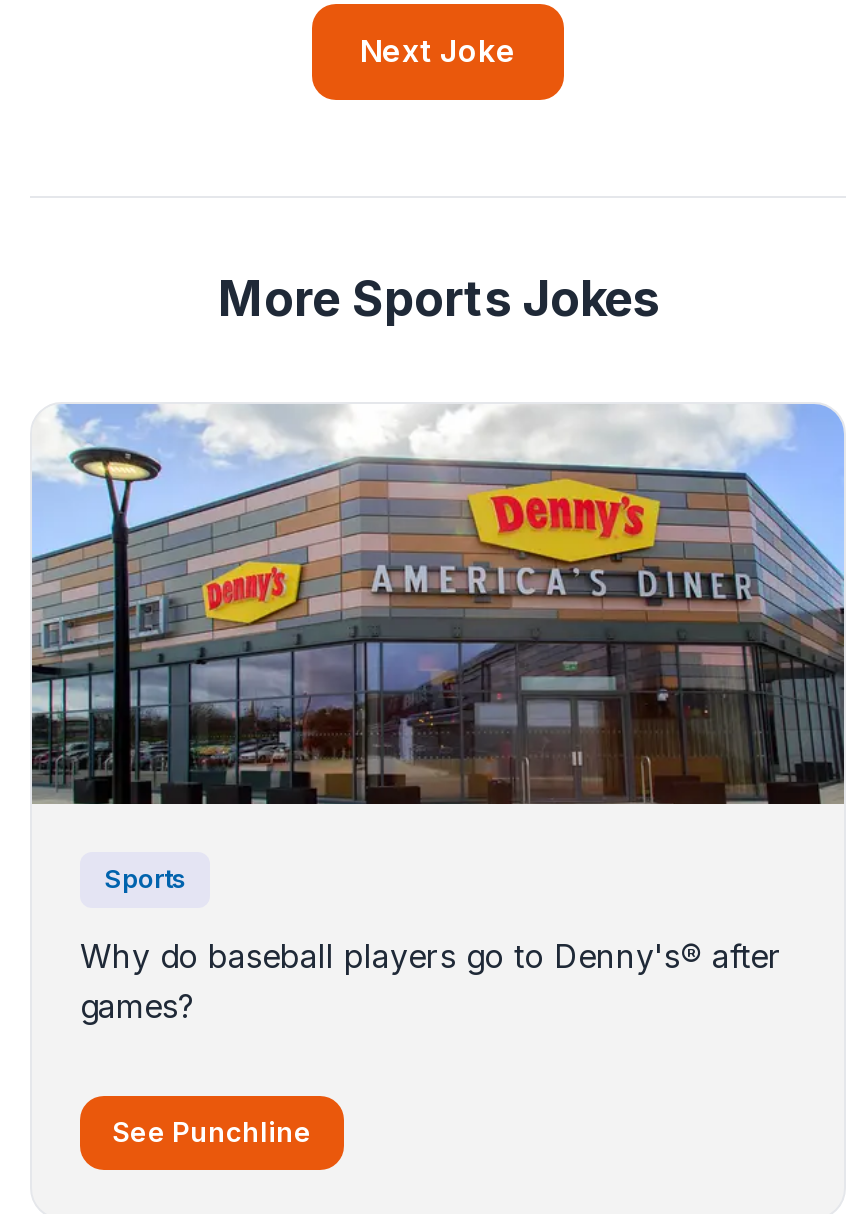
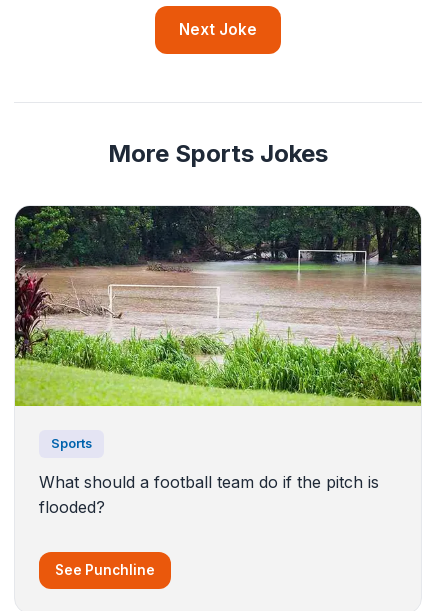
- [image]
+ [image]

- Why do baseball players go to Denny's® after
- games?
+ What should a football team do if the pitch is
+ flooded?
